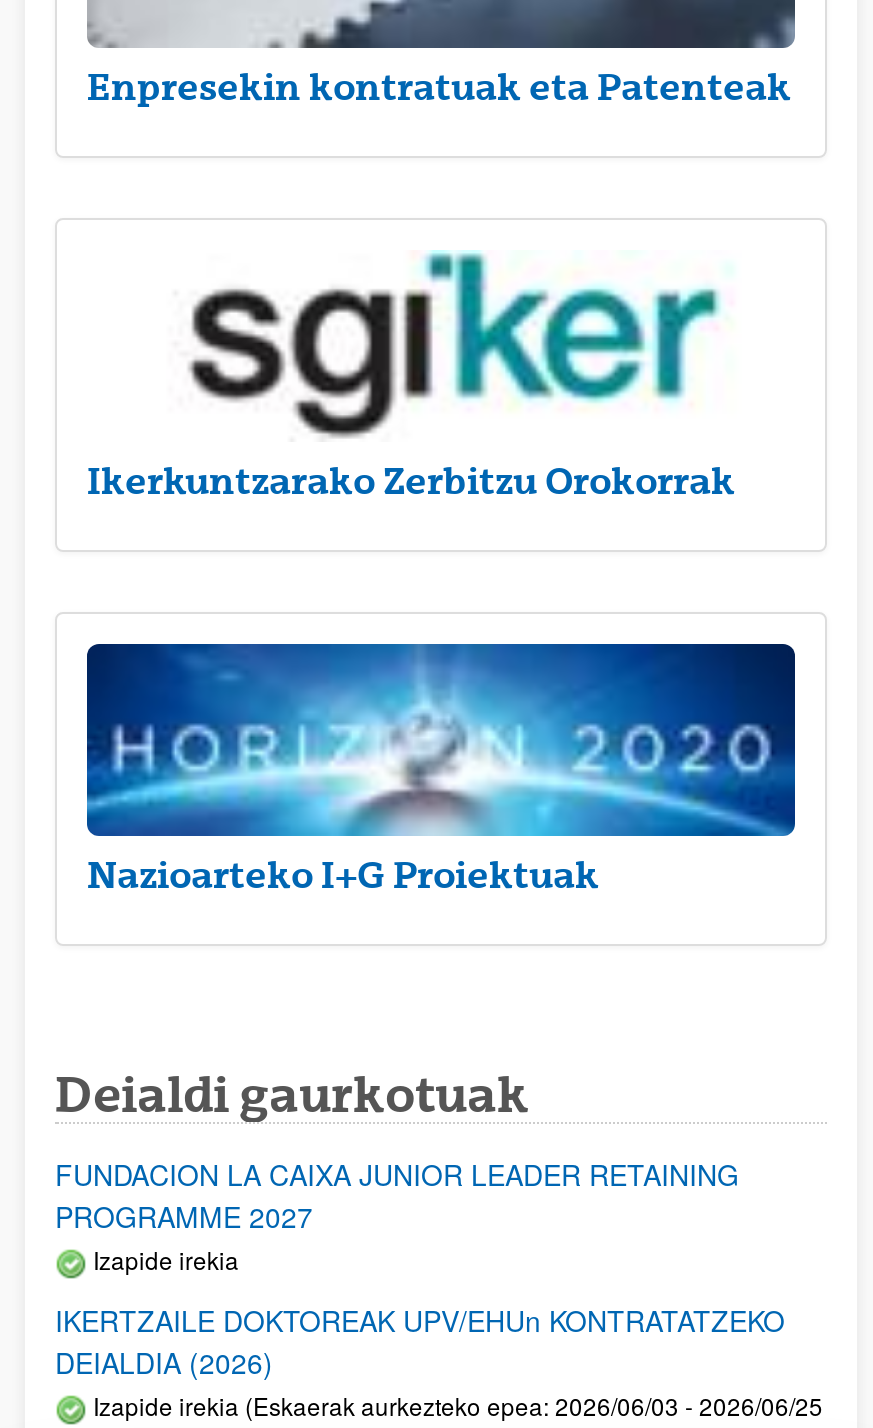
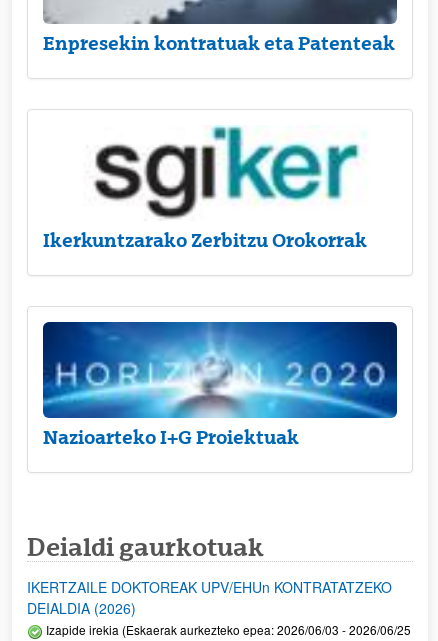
- FUNDACION LA CAIXA JUNIOR LEADER RETAINING
- PROGRAMME 2027
- Izapide irekia
